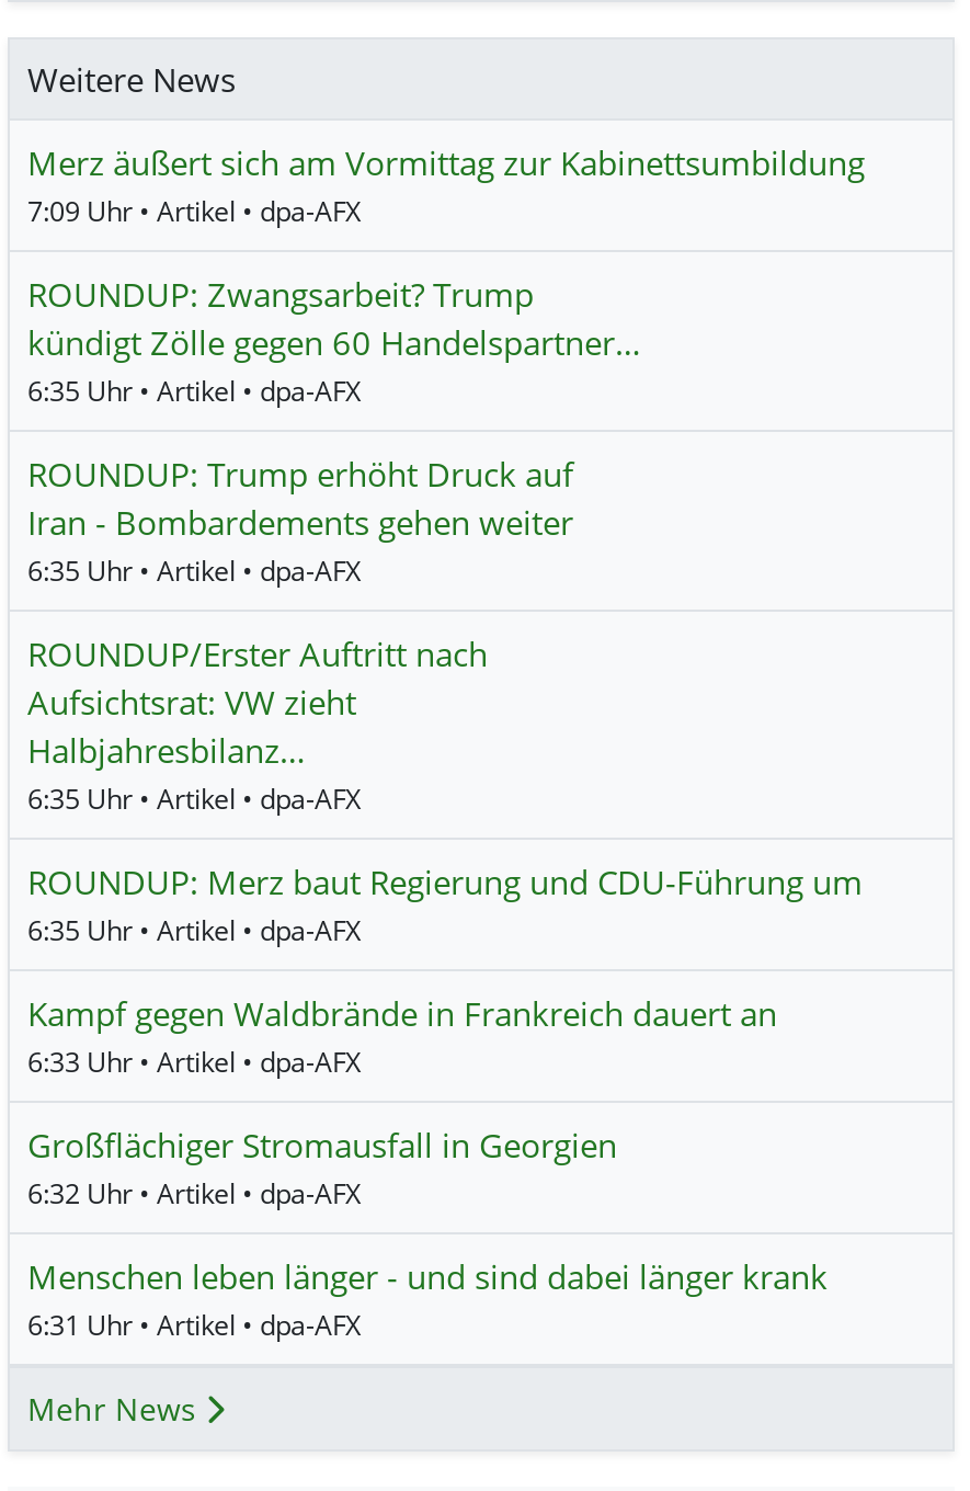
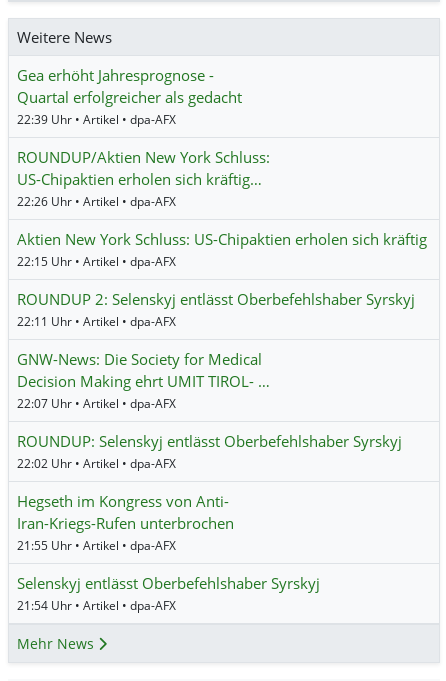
- Merz äußert sich am Vormittag zur Kabinettsumbildung
- 7:09 Uhr • Artikel • dpa-AFX
+ Gea erhöht Jahresprognose -
+ Quartal erfolgreicher als gedacht
+ 22:39 Uhr • Artikel • dpa-AFX

- ROUNDUP: Zwangsarbeit? Trump
- kündigt Zölle gegen 60 Handelspartner…
- 6:35 Uhr • Artikel • dpa-AFX
+ ROUNDUP/Aktien New York Schluss:
+ US-Chipaktien erholen sich kräftig…
+ 22:26 Uhr • Artikel • dpa-AFX

- ROUNDUP: Trump erhöht Druck auf
- Iran - Bombardements gehen weiter
- 6:35 Uhr • Artikel • dpa-AFX
+ Aktien New York Schluss: US-Chipaktien erholen sich kräftig
+ 22:15 Uhr • Artikel • dpa-AFX

- ROUNDUP/Erster Auftritt nach
- Aufsichtsrat: VW zieht
- Halbjahresbilanz…
- 6:35 Uhr • Artikel • dpa-AFX
+ ROUNDUP 2: Selenskyj entlässt Oberbefehlshaber Syrskyj
+ 22:11 Uhr • Artikel • dpa-AFX

- ROUNDUP: Merz baut Regierung und CDU-Führung um
- 6:35 Uhr • Artikel • dpa-AFX
+ GNW-News: Die Society for Medical
+ Decision Making ehrt UMIT TIROL- …
+ 22:07 Uhr • Artikel • dpa-AFX

- Kampf gegen Waldbrände in Frankreich dauert an
- 6:33 Uhr • Artikel • dpa-AFX
+ ROUNDUP: Selenskyj entlässt Oberbefehlshaber Syrskyj
+ 22:02 Uhr • Artikel • dpa-AFX

- Großflächiger Stromausfall in Georgien
- 6:32 Uhr • Artikel • dpa-AFX
+ Hegseth im Kongress von Anti-
+ Iran-Kriegs-Rufen unterbrochen
+ 21:55 Uhr • Artikel • dpa-AFX

- Menschen leben länger - und sind dabei länger krank
- 6:31 Uhr • Artikel • dpa-AFX
+ Selenskyj entlässt Oberbefehlshaber Syrskyj
+ 21:54 Uhr • Artikel • dpa-AFX
